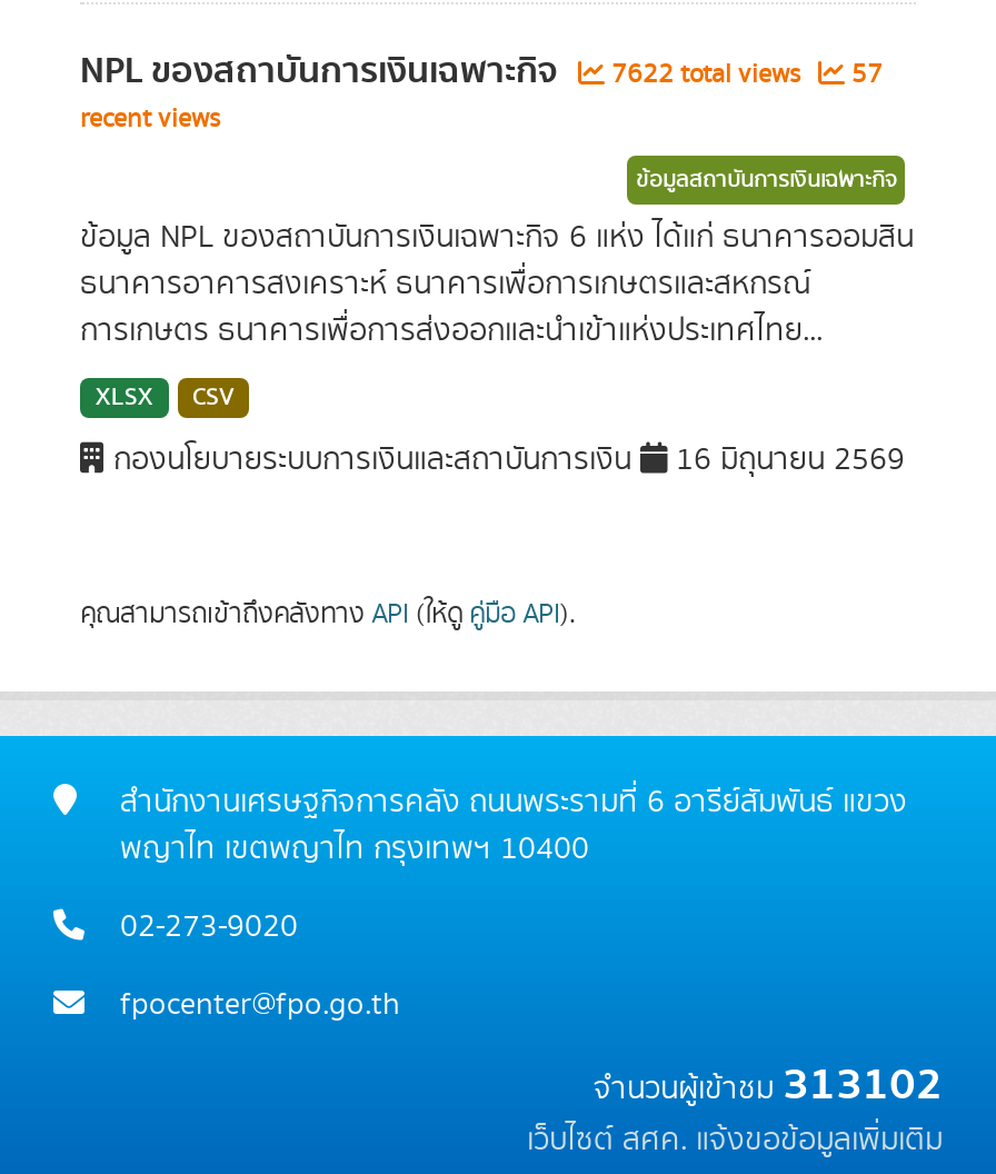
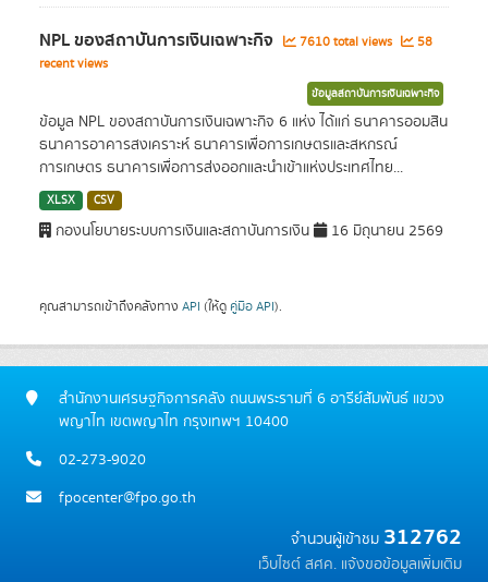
- 7622 total views
+ 7610 total views

- 57
+ 58

- จำนวนผู้เข้าชม313102
+ จำนวนผู้เข้าชม312762
